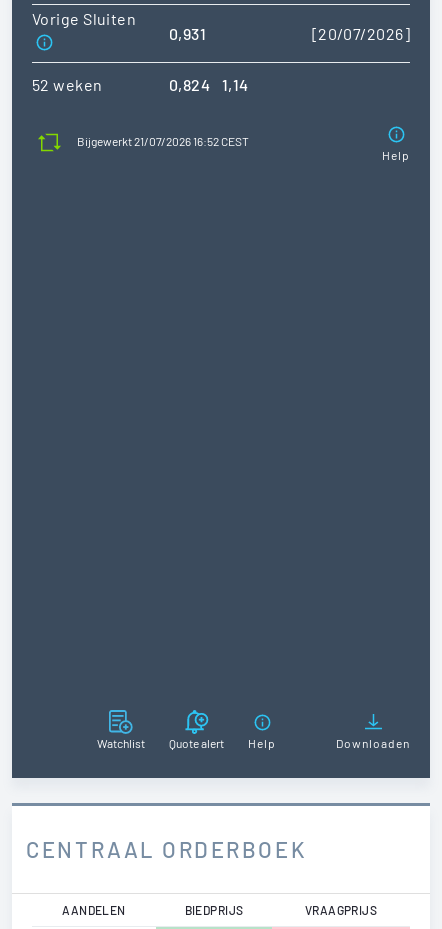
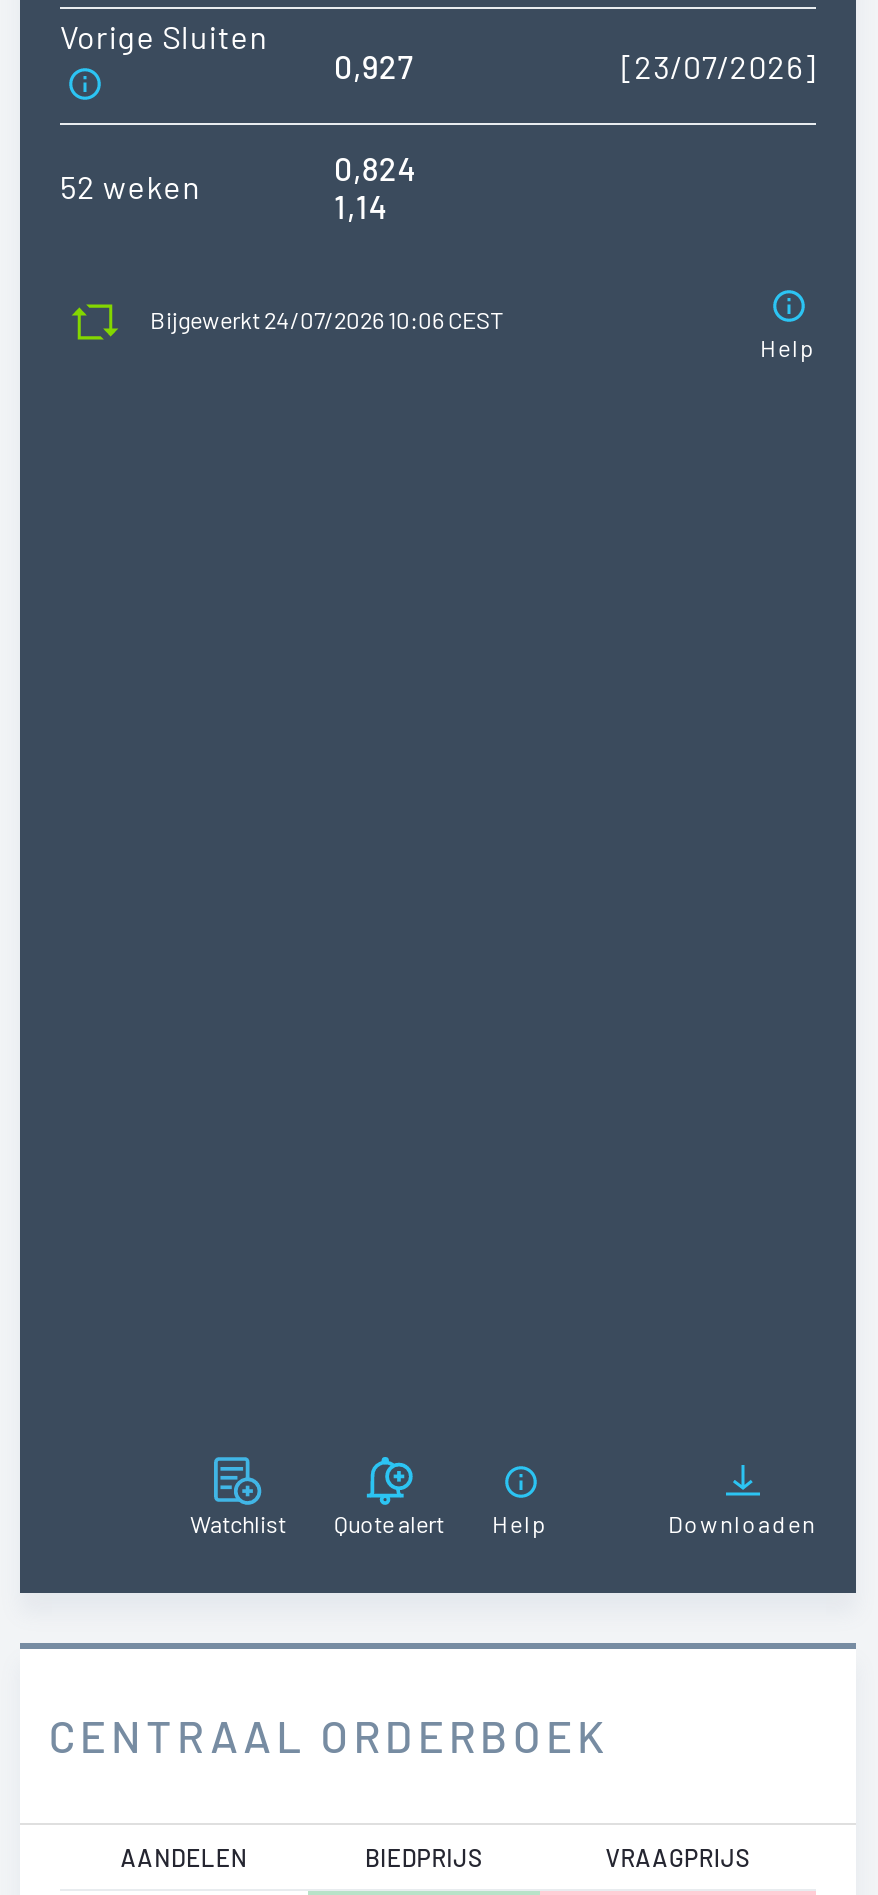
- 0,931
+ 0,927

- [20/07/2026]
+ [23/07/2026]

- Bijgewerkt 21/07/2026 16:52 CEST
+ Bijgewerkt 24/07/2026 10:06 CEST
